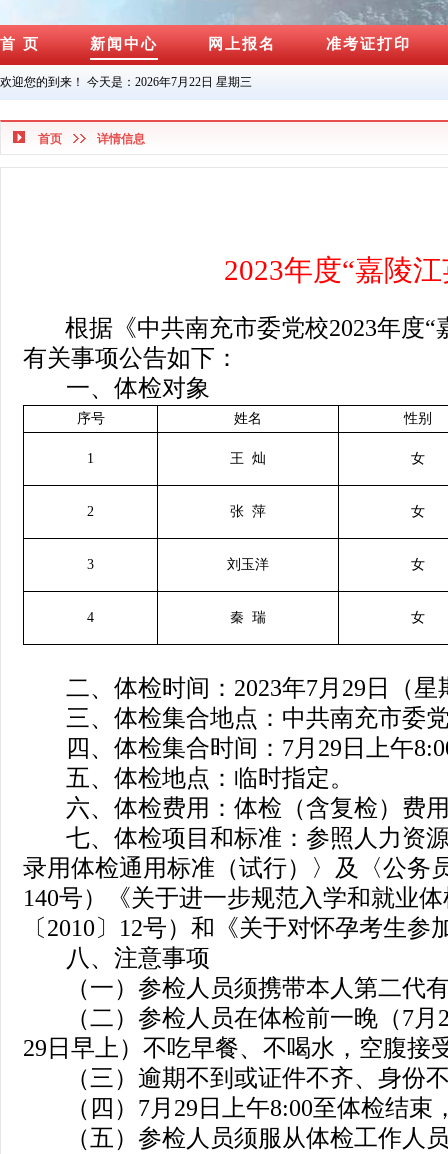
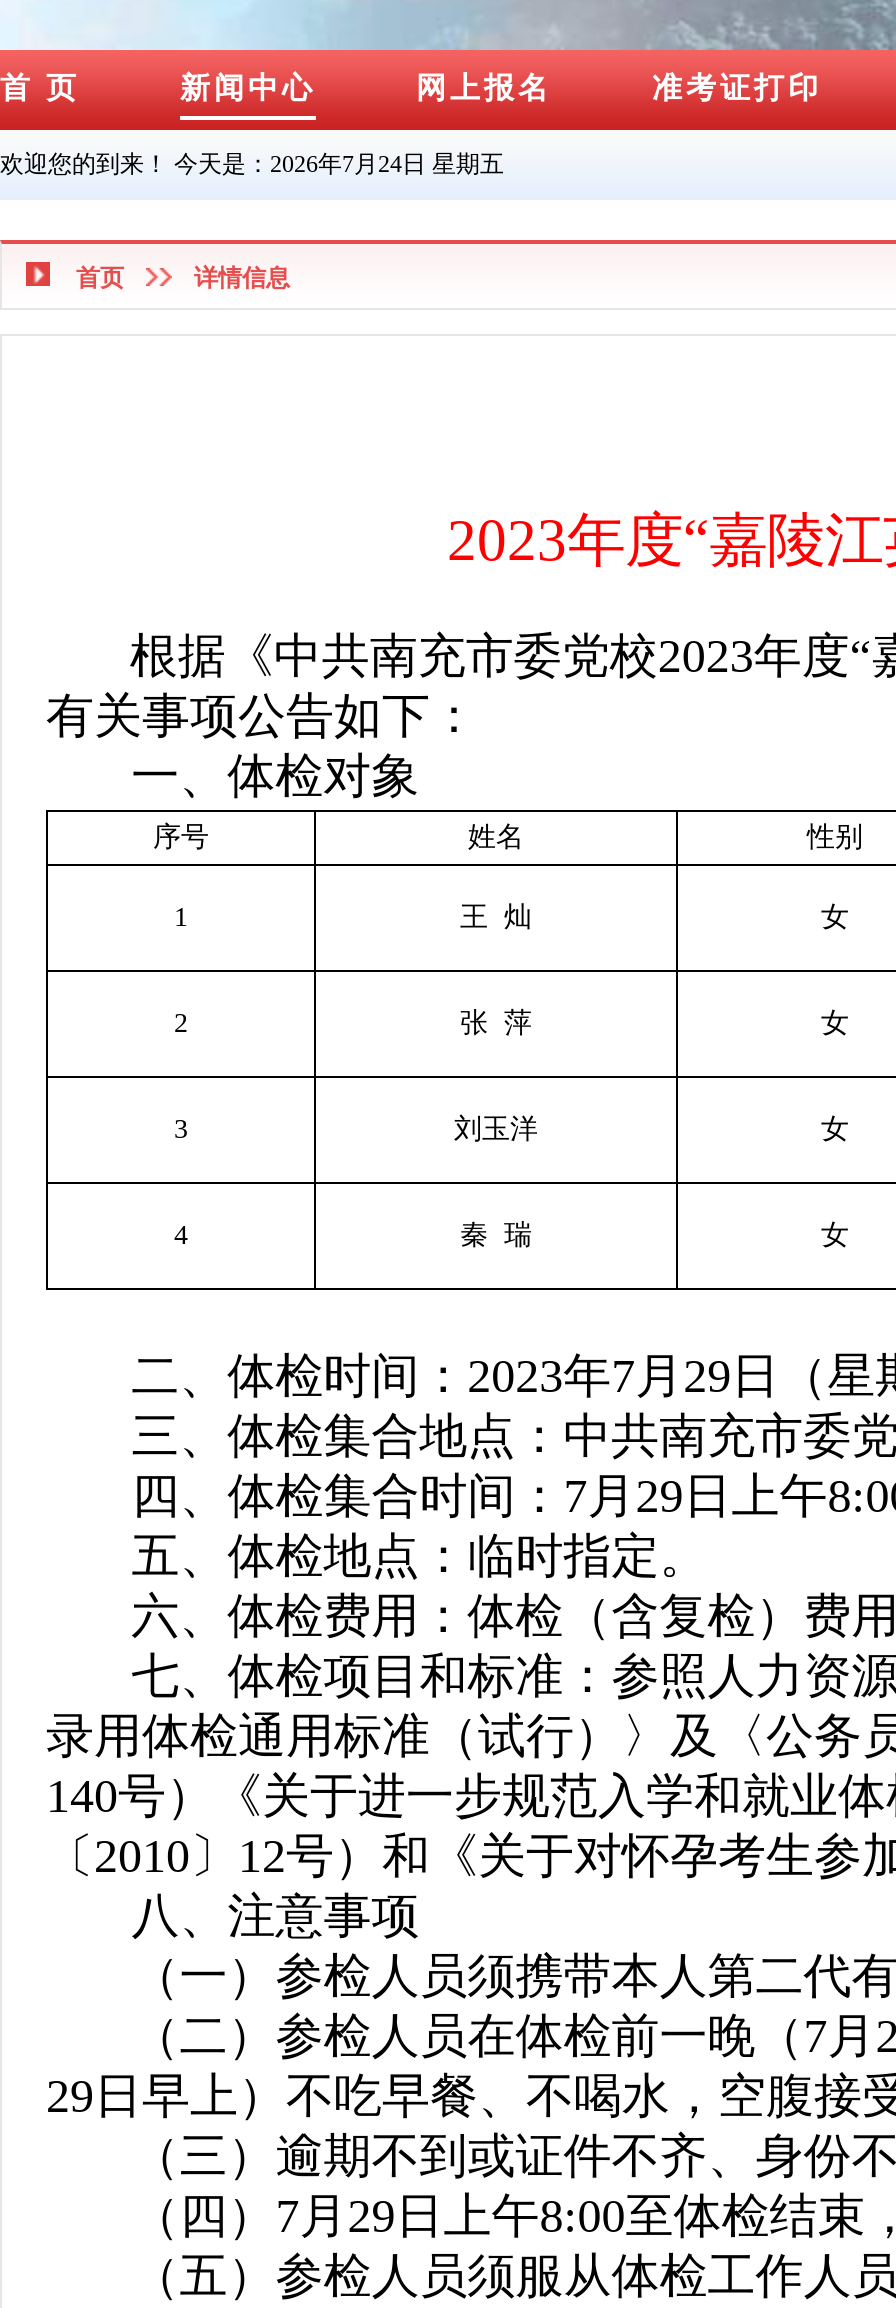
- 欢迎您的到来！ 今天是：2026年7月22日 星期三
+ 欢迎您的到来！ 今天是：2026年7月24日 星期五
